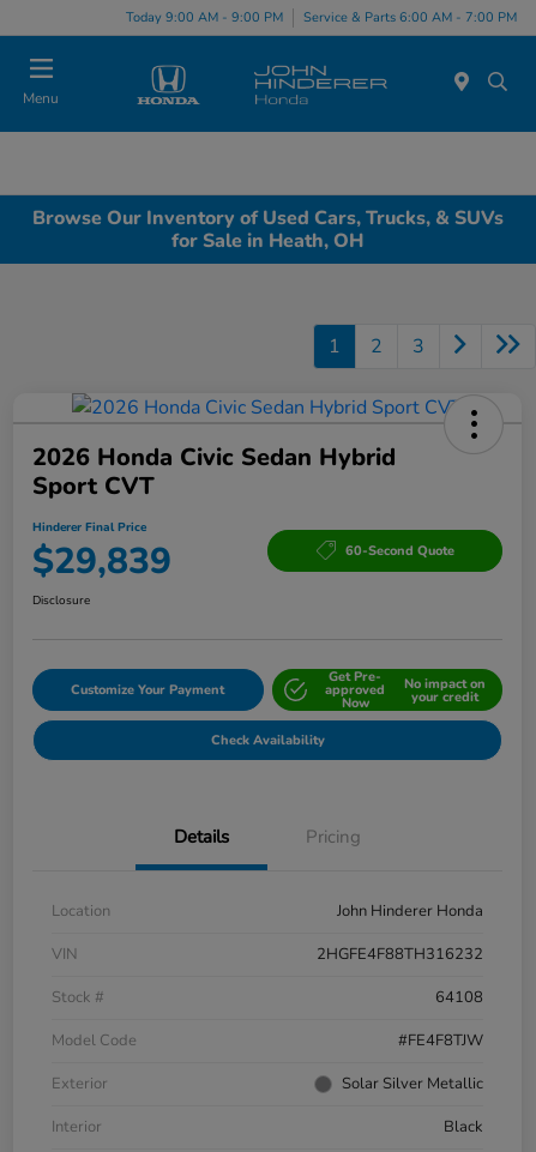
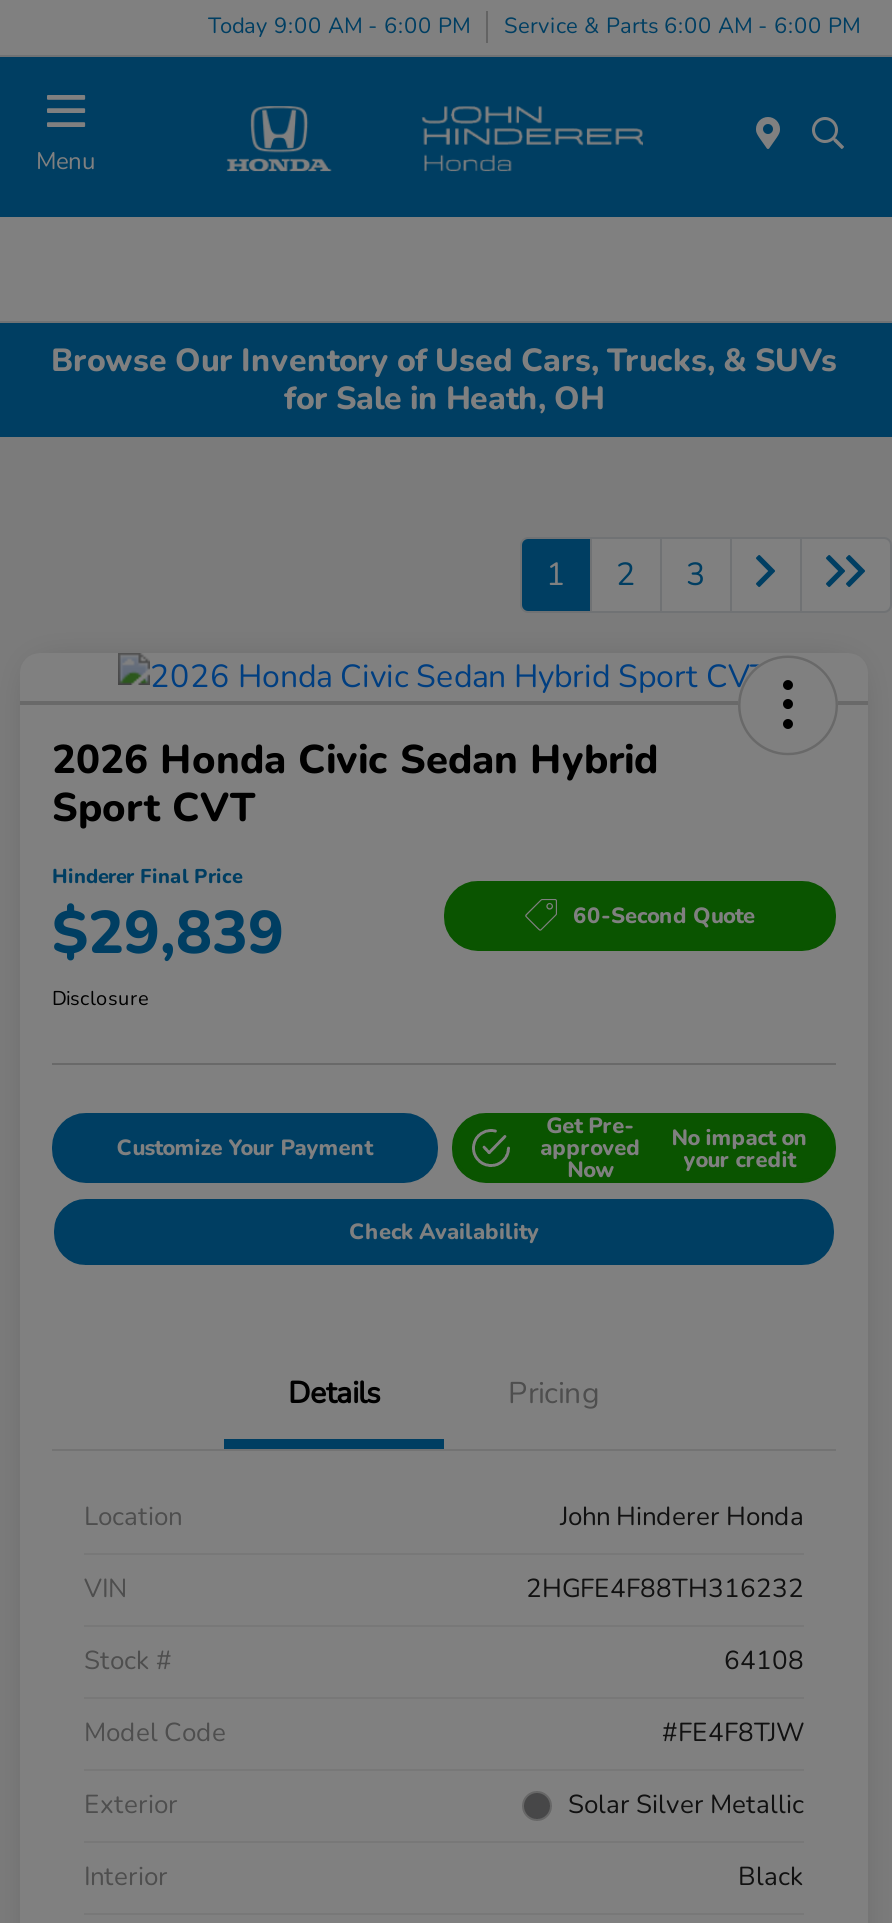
- Today 9:00 AM - 9:00 PM
+ Today 9:00 AM - 6:00 PM

- Service & Parts 6:00 AM - 7:00 PM
+ Service & Parts 6:00 AM - 6:00 PM
